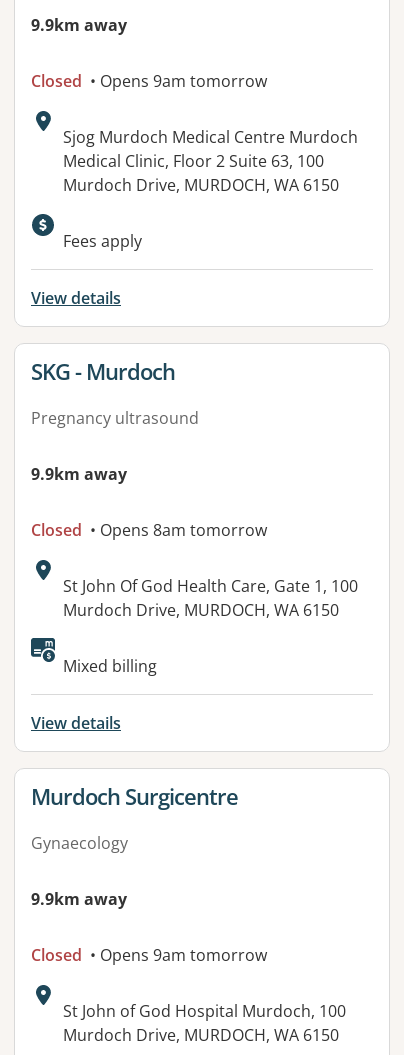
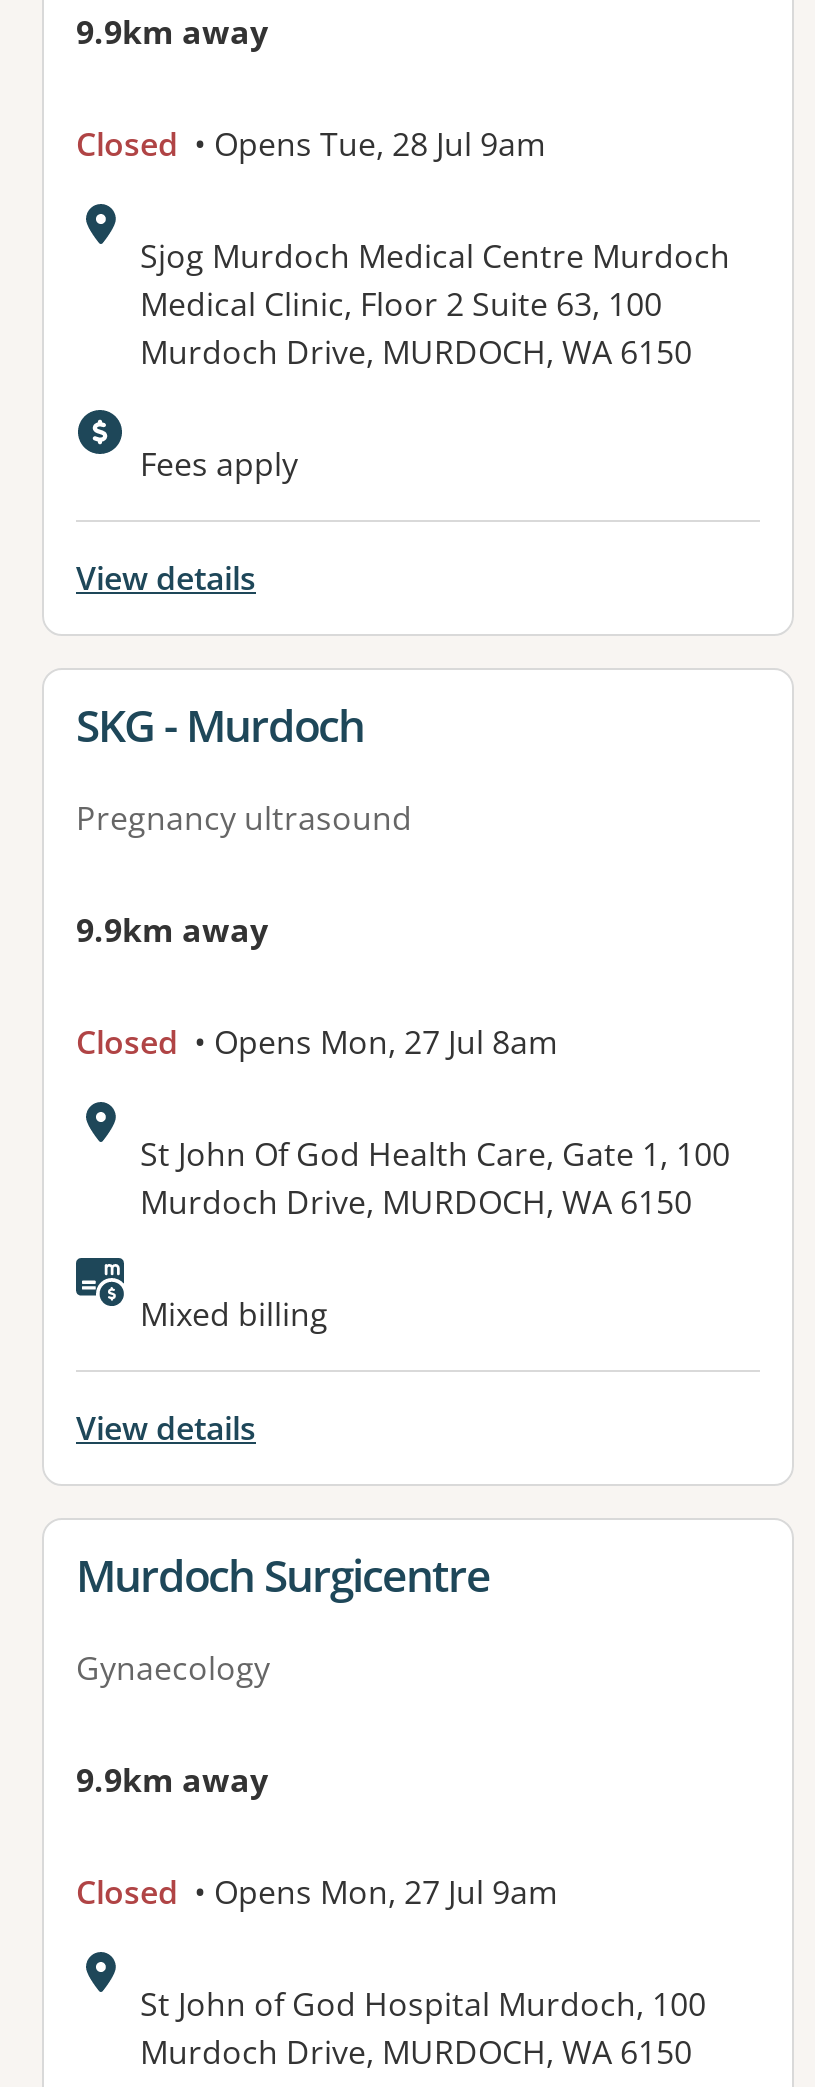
- Closed • Opens 9am tomorrow
+ Closed • Opens Tue, 28 Jul 9am

- Closed • Opens 8am tomorrow
+ Closed • Opens Mon, 27 Jul 8am

- Closed • Opens 9am tomorrow
+ Closed • Opens Mon, 27 Jul 9am
